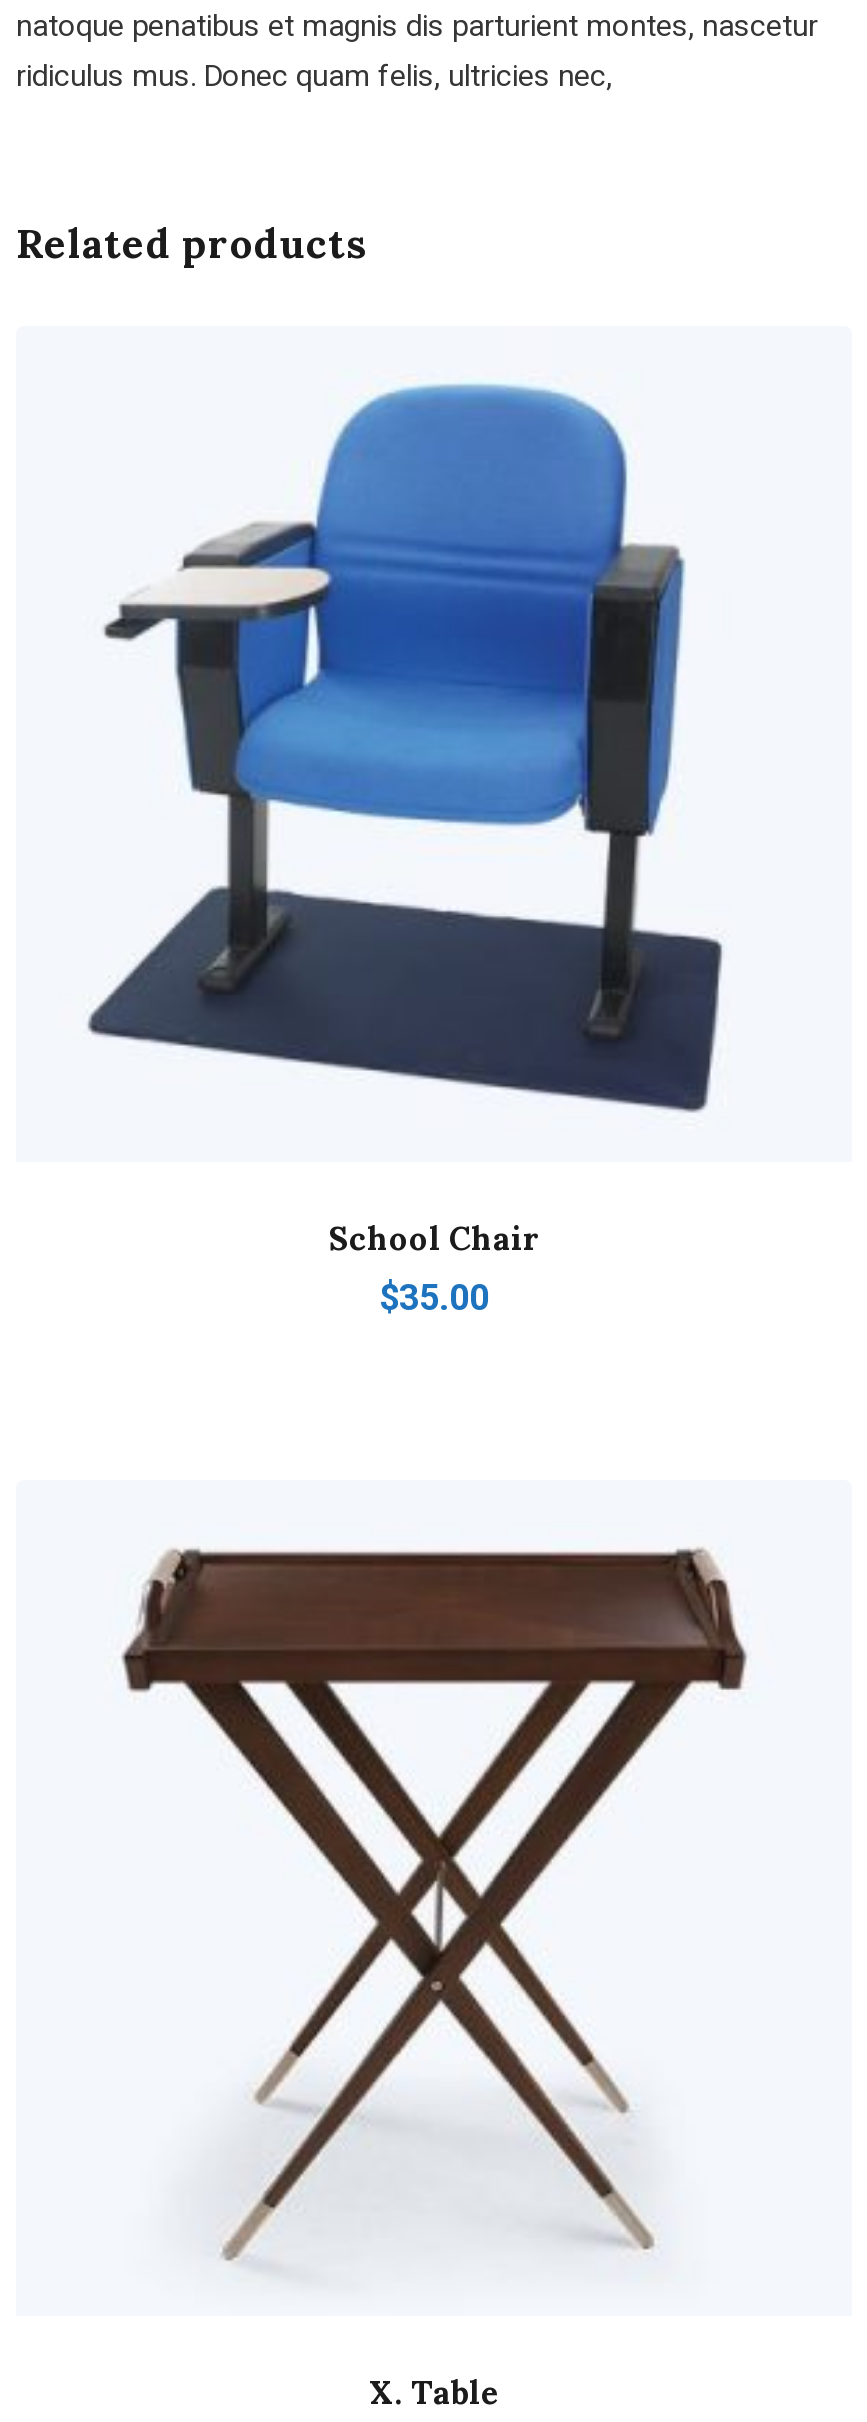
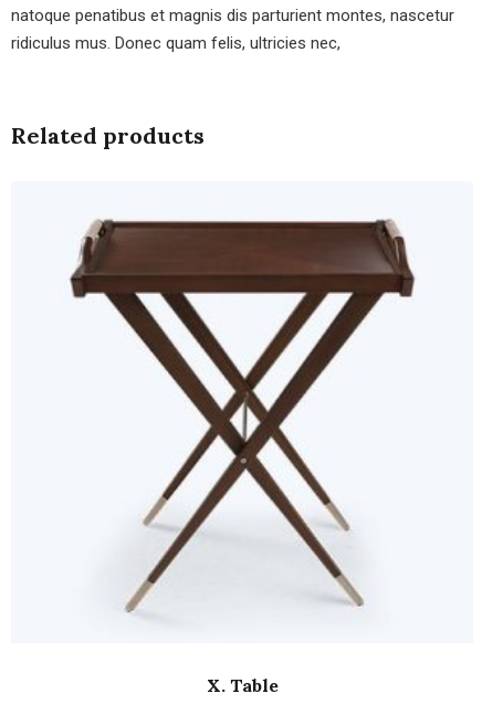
- [image]

- School Chair
- $35.00
